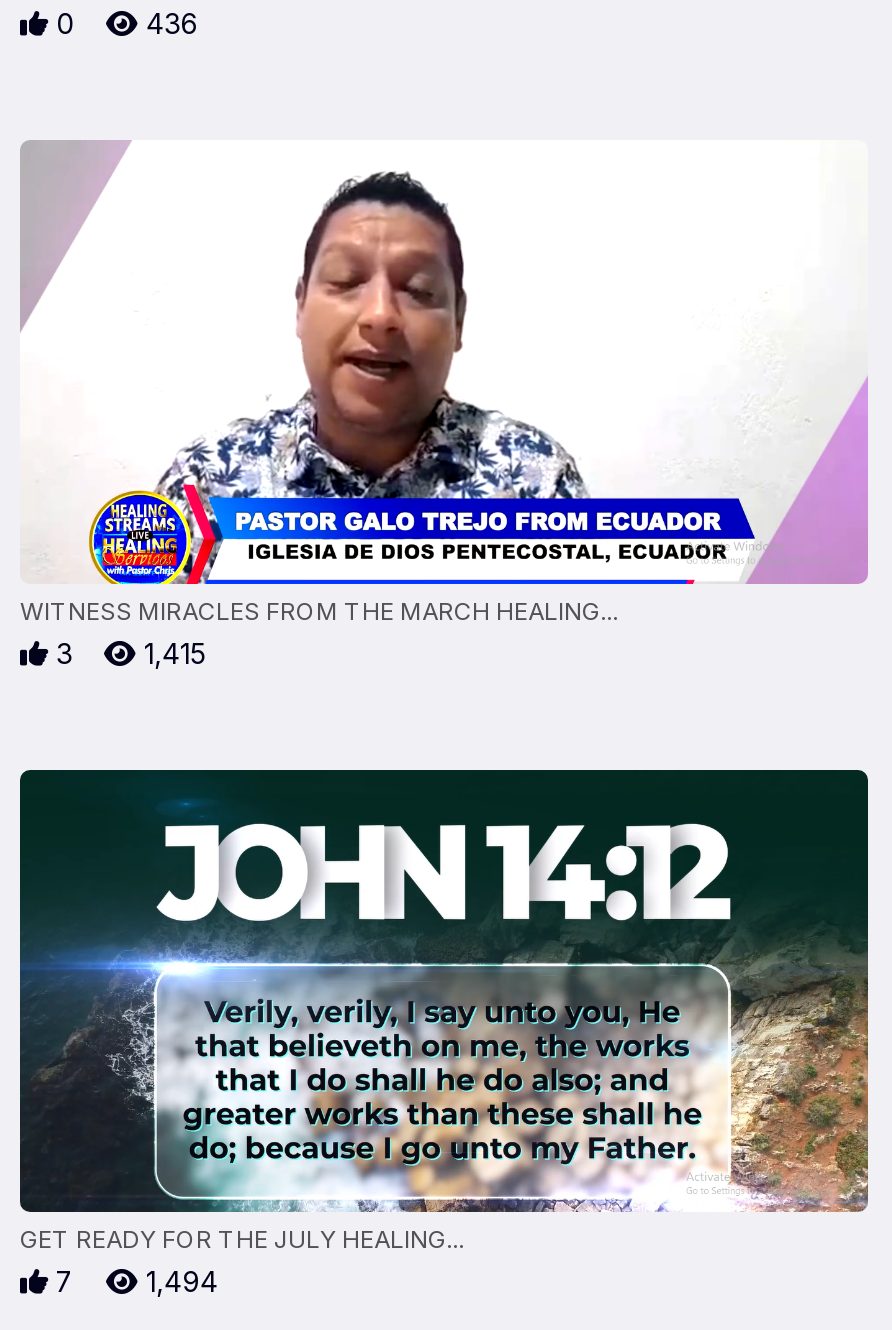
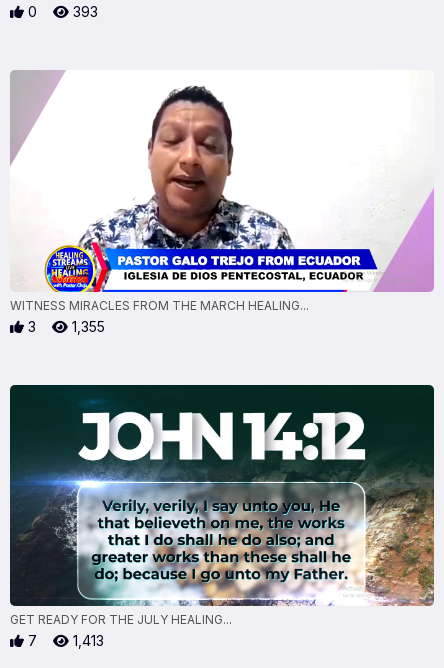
- 0 436
+ 0 393

- 3 1,415
+ 3 1,355

- 7 1,494
+ 7 1,413
